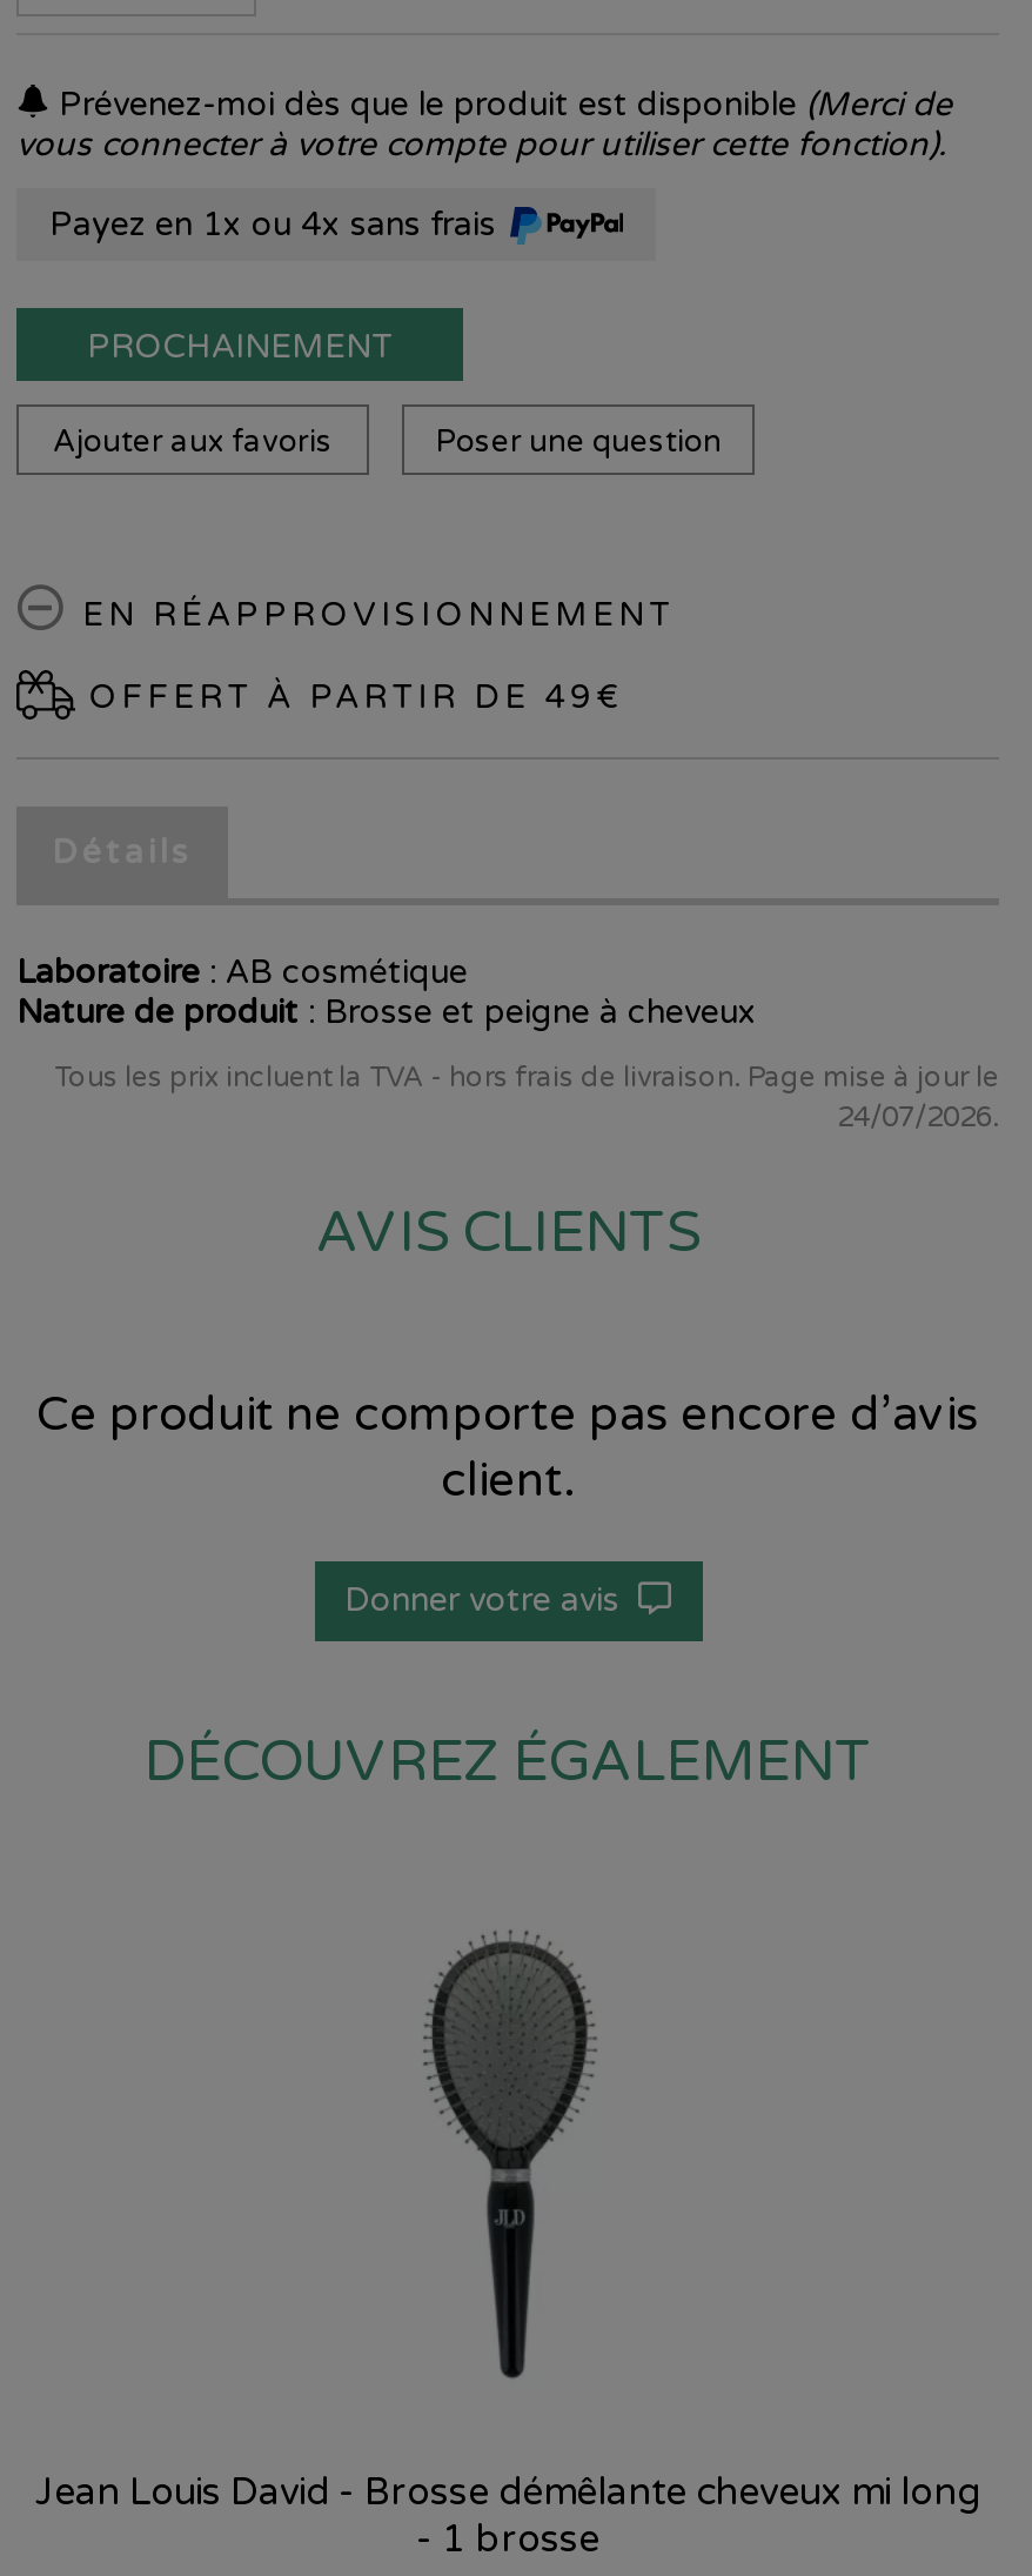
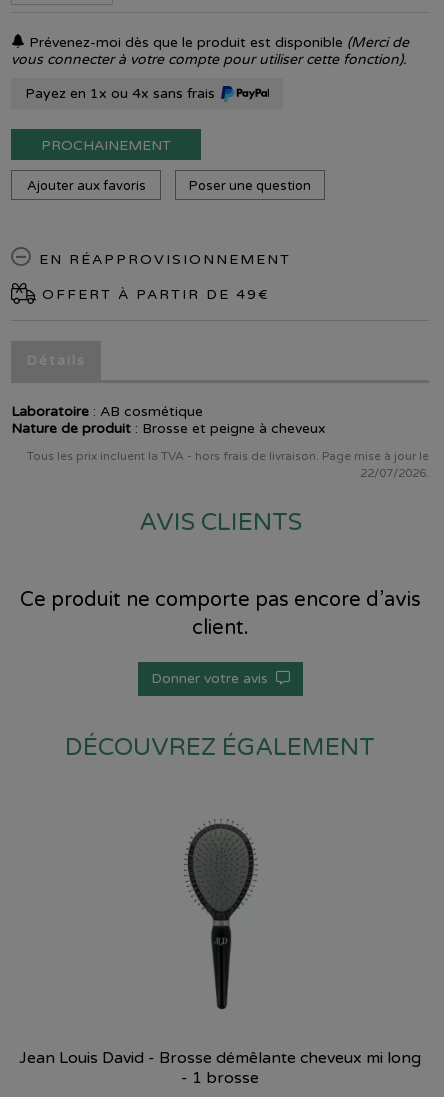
- 24/07/2026.
+ 22/07/2026.
